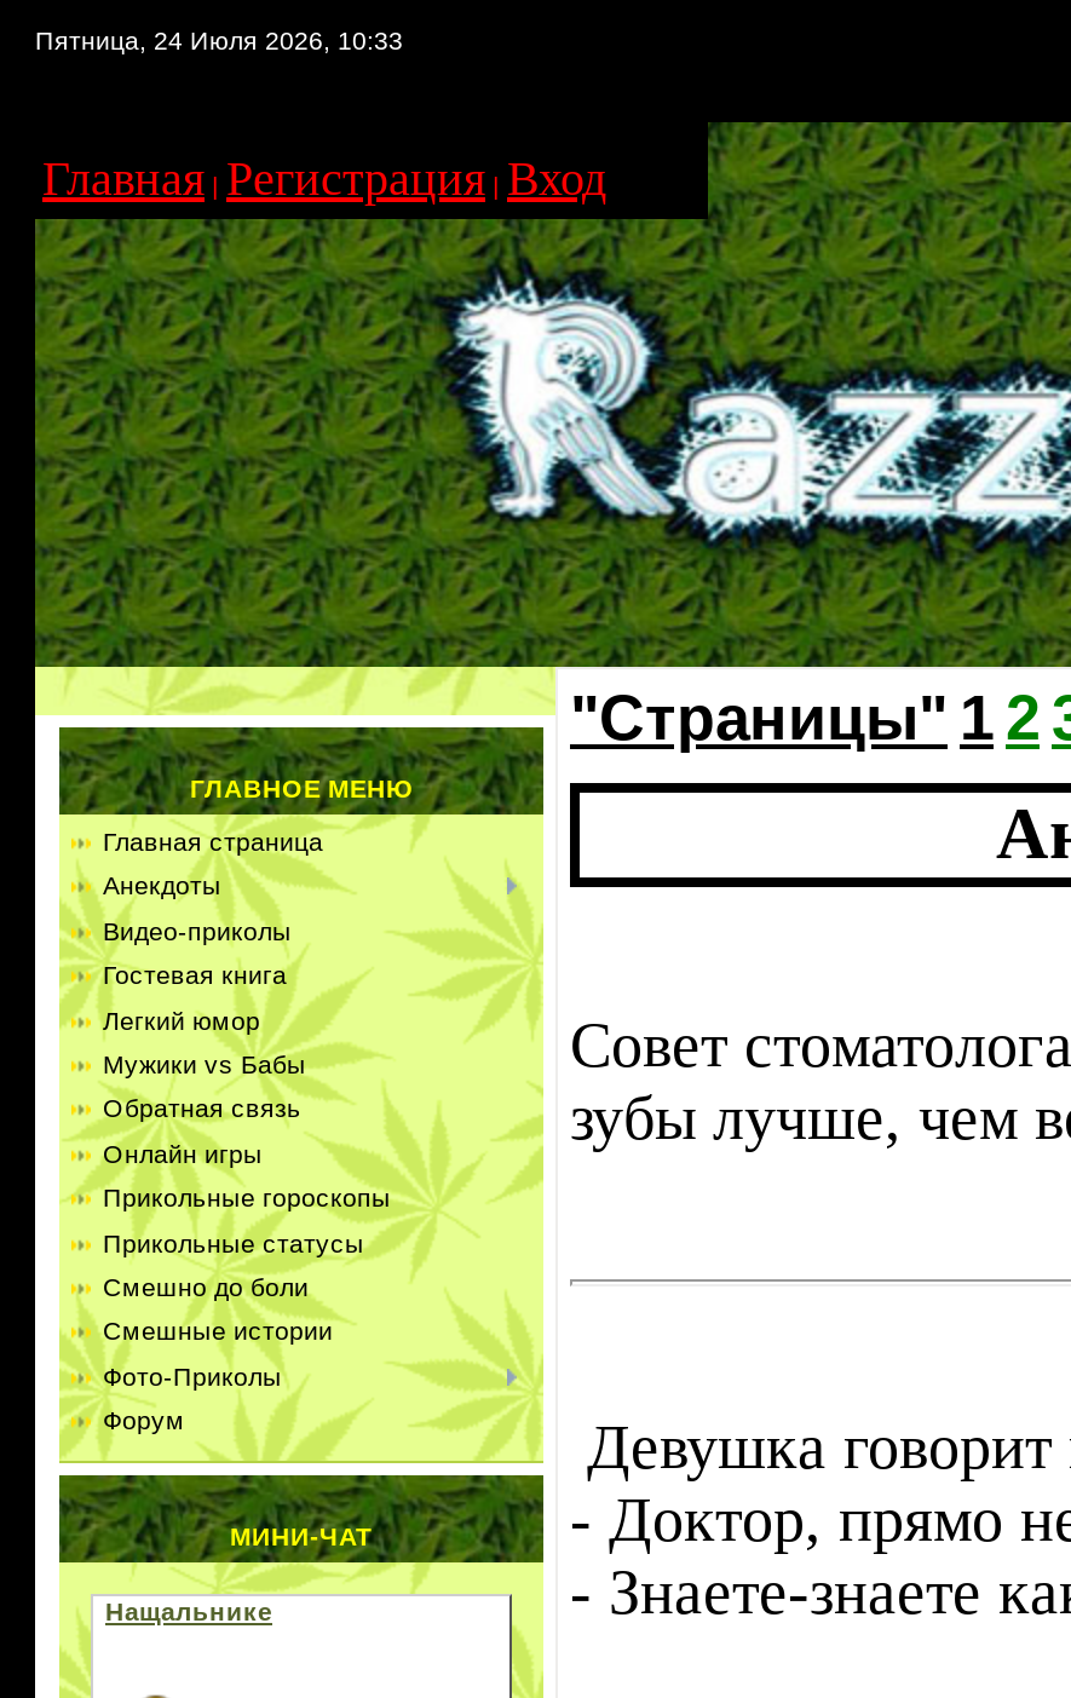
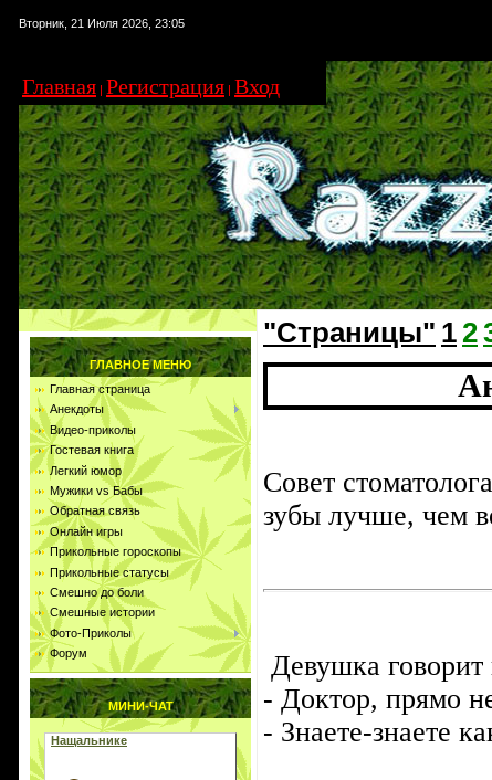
- Пятница, 24 Июля 2026, 10:33
+ Вторник, 21 Июля 2026, 23:05
